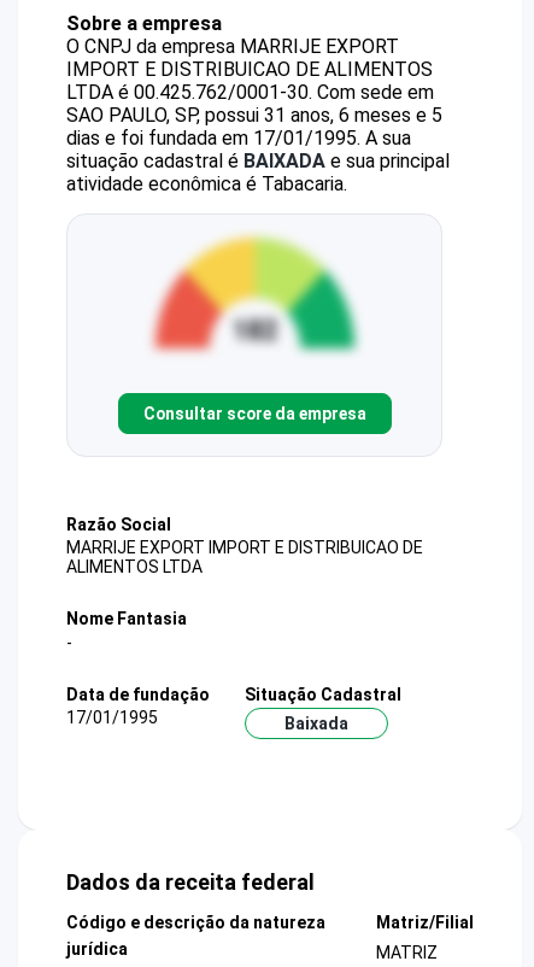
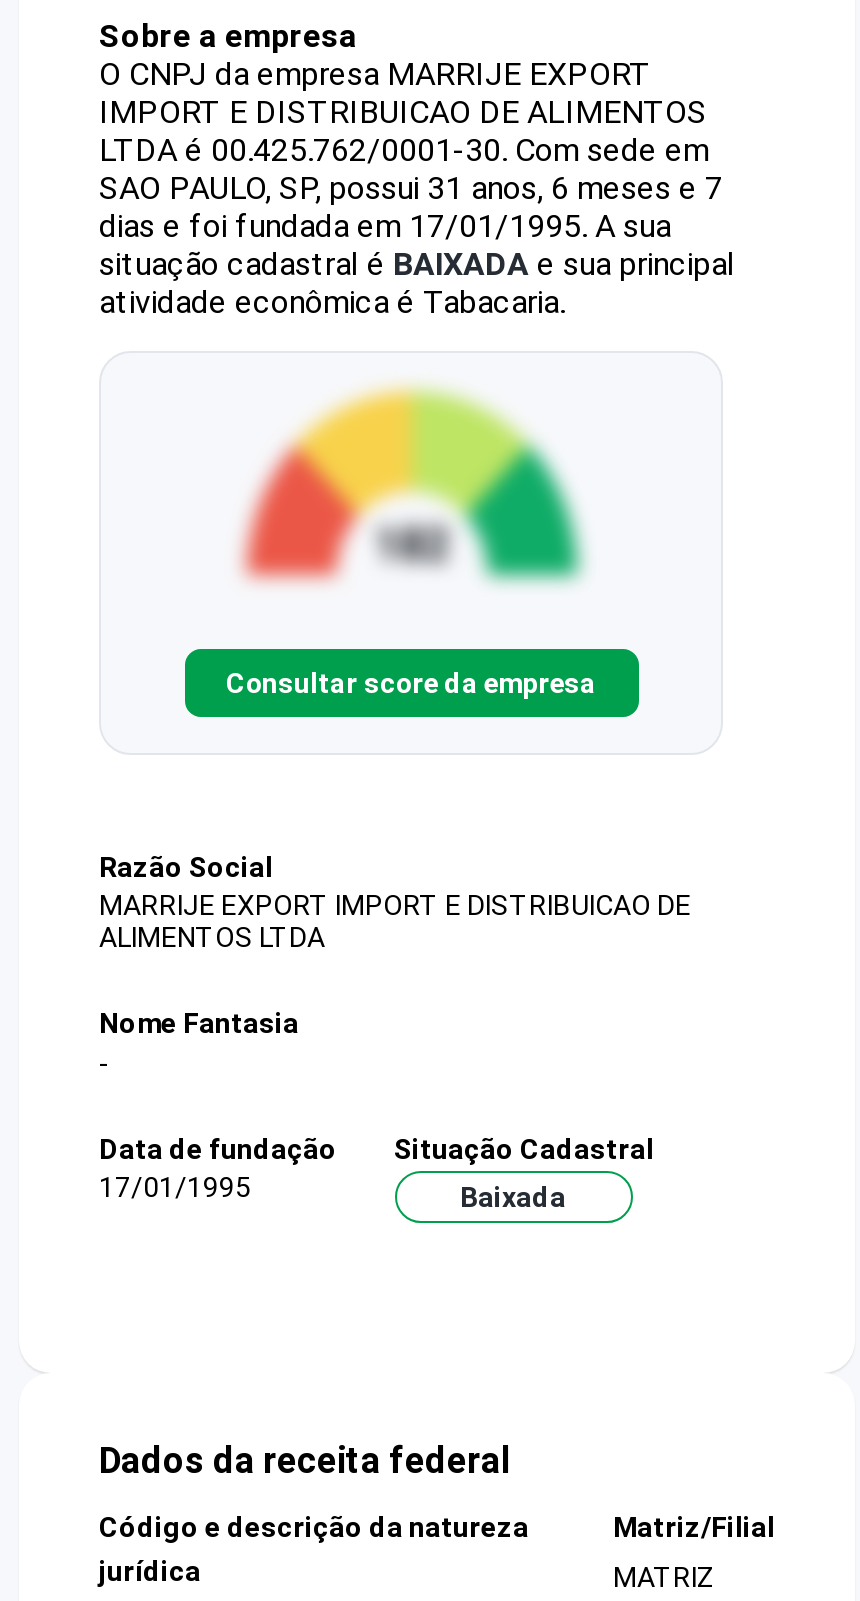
- SAO PAULO, SP, possui 31 anos, 6 meses e 5
+ SAO PAULO, SP, possui 31 anos, 6 meses e 7
